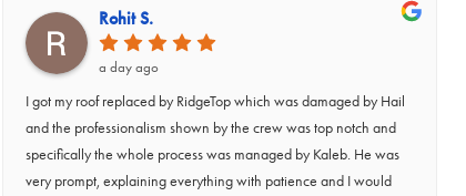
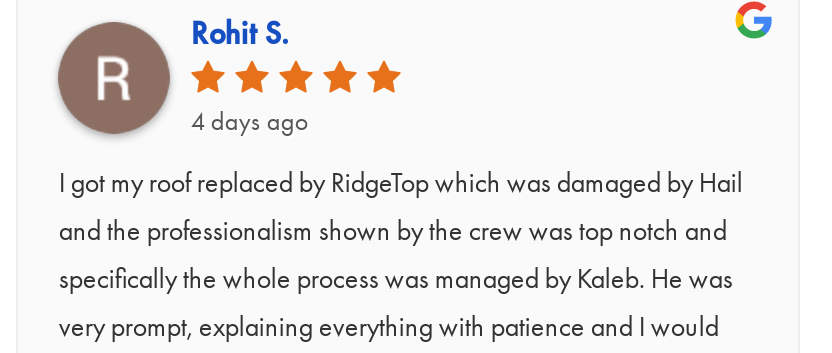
- a day ago
+ 4 days ago
